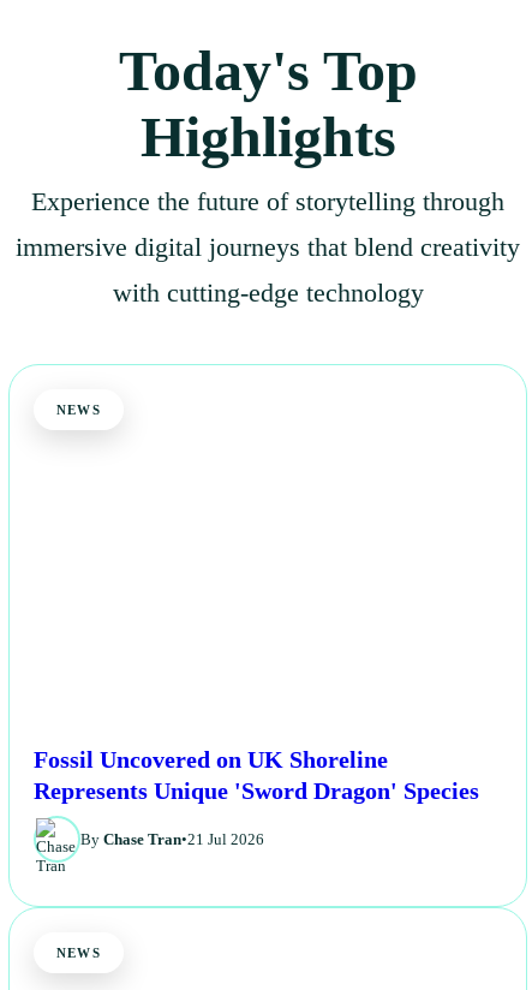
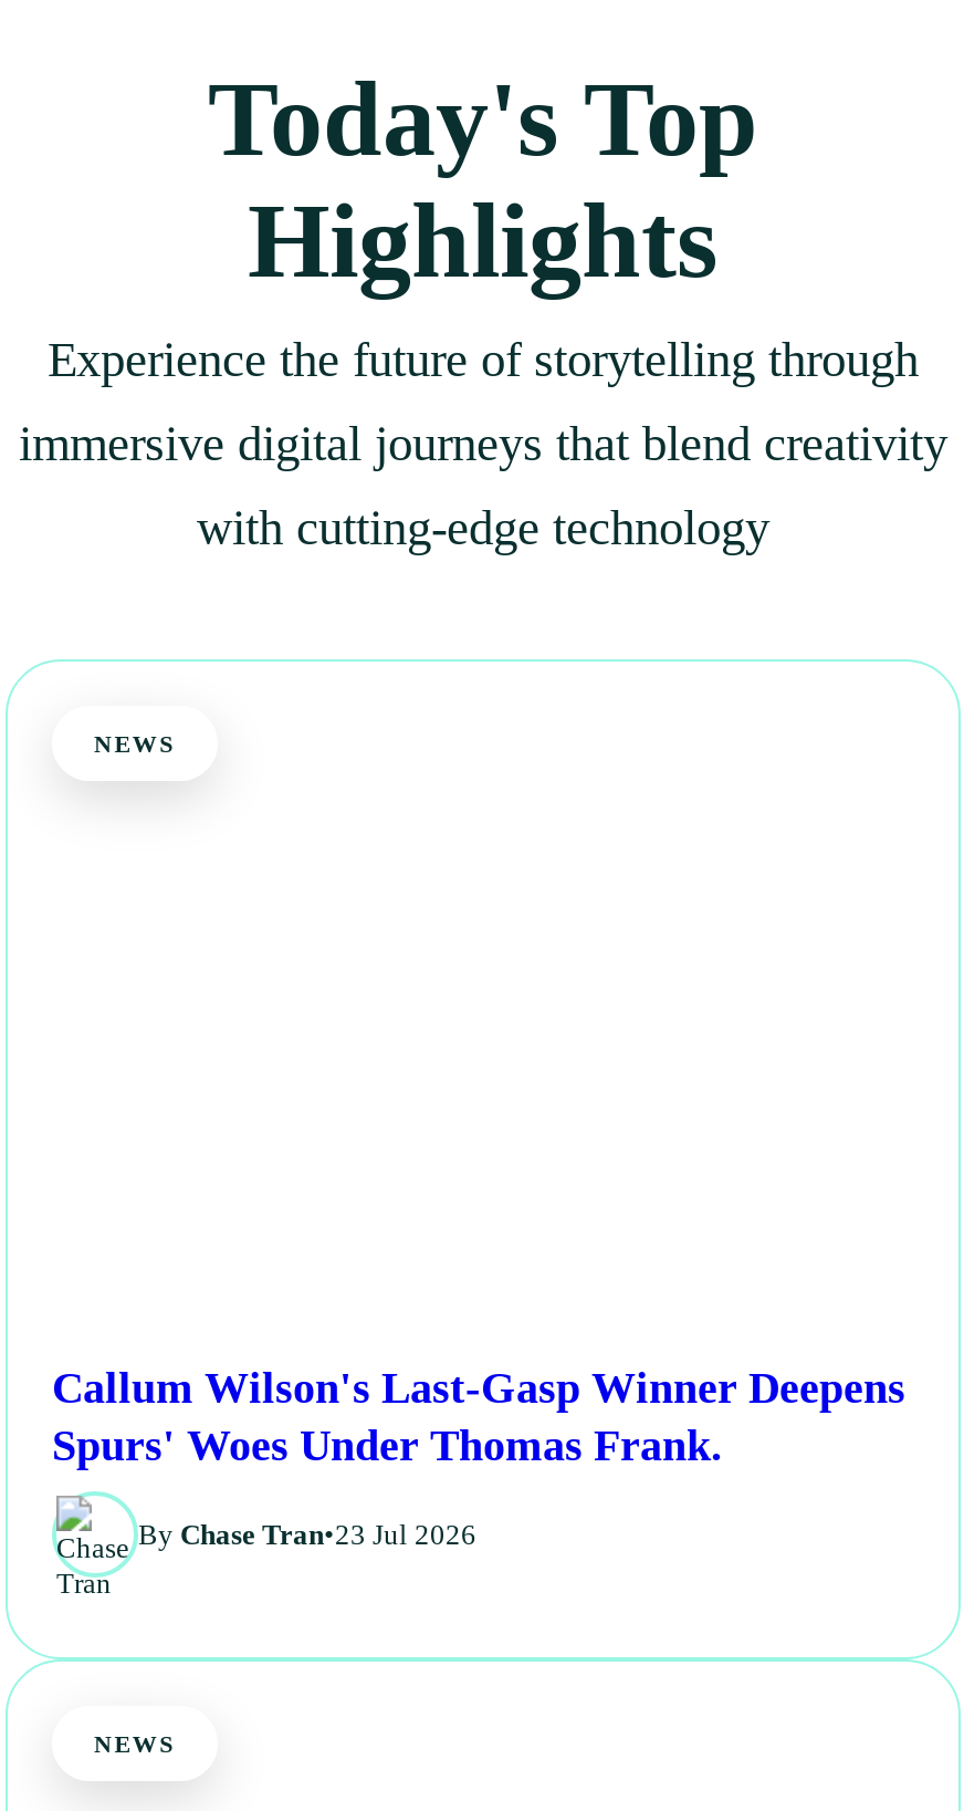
- Fossil Uncovered on UK Shoreline
- Represents Unique 'Sword Dragon' Species
+ Callum Wilson's Last-Gasp Winner Deepens
+ Spurs' Woes Under Thomas Frank.

- By Chase Tran•21 Jul 2026
+ By Chase Tran•23 Jul 2026
